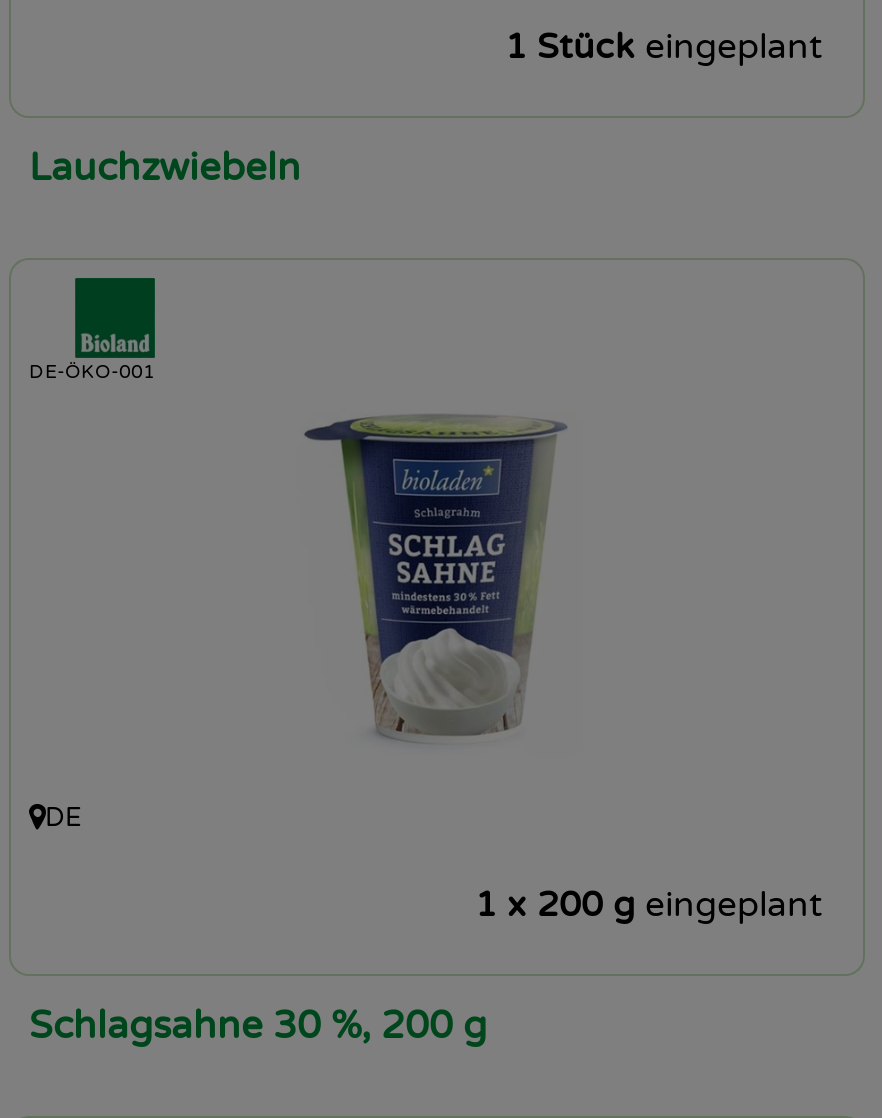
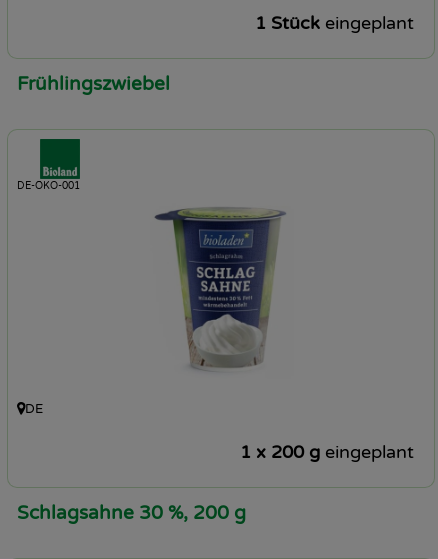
- Lauchzwiebeln
+ Frühlingszwiebel
